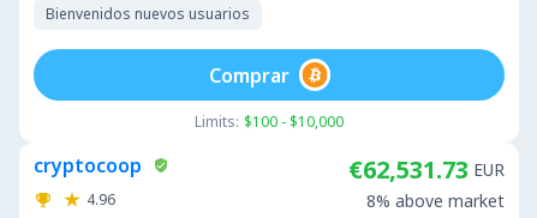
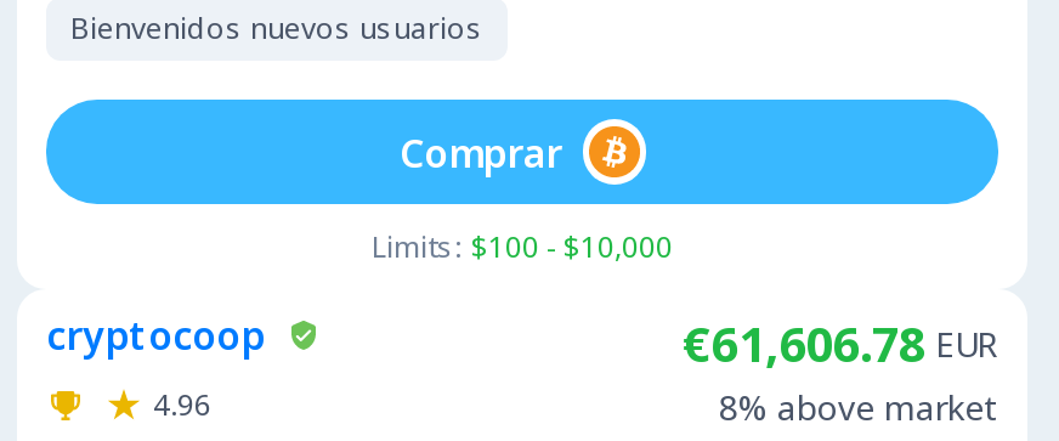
- €62,531.73 EUR
+ €61,606.78 EUR
